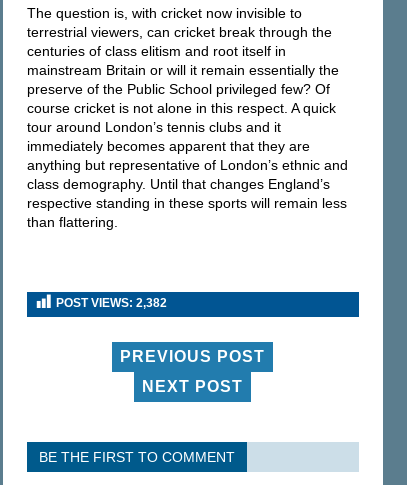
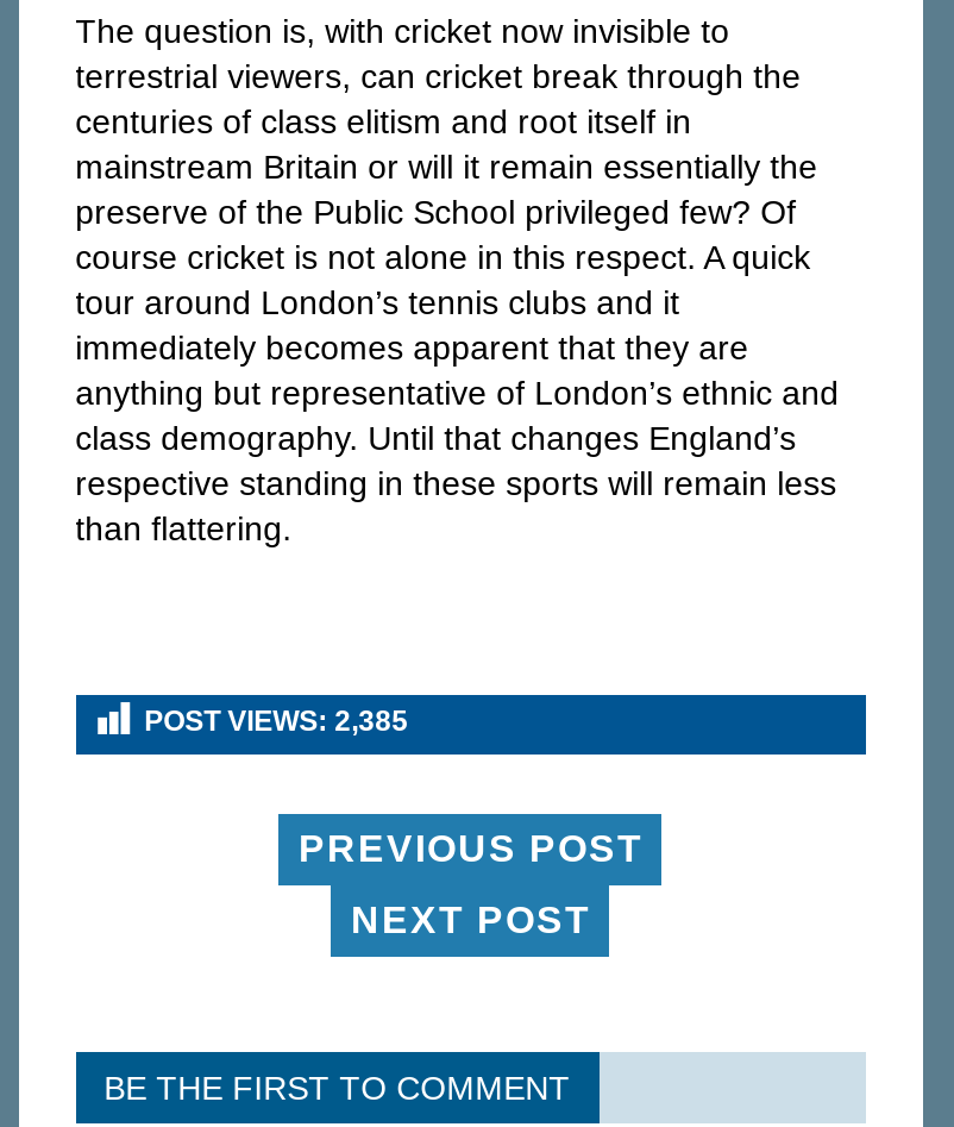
- POST VIEWS: 2,382
+ POST VIEWS: 2,385
